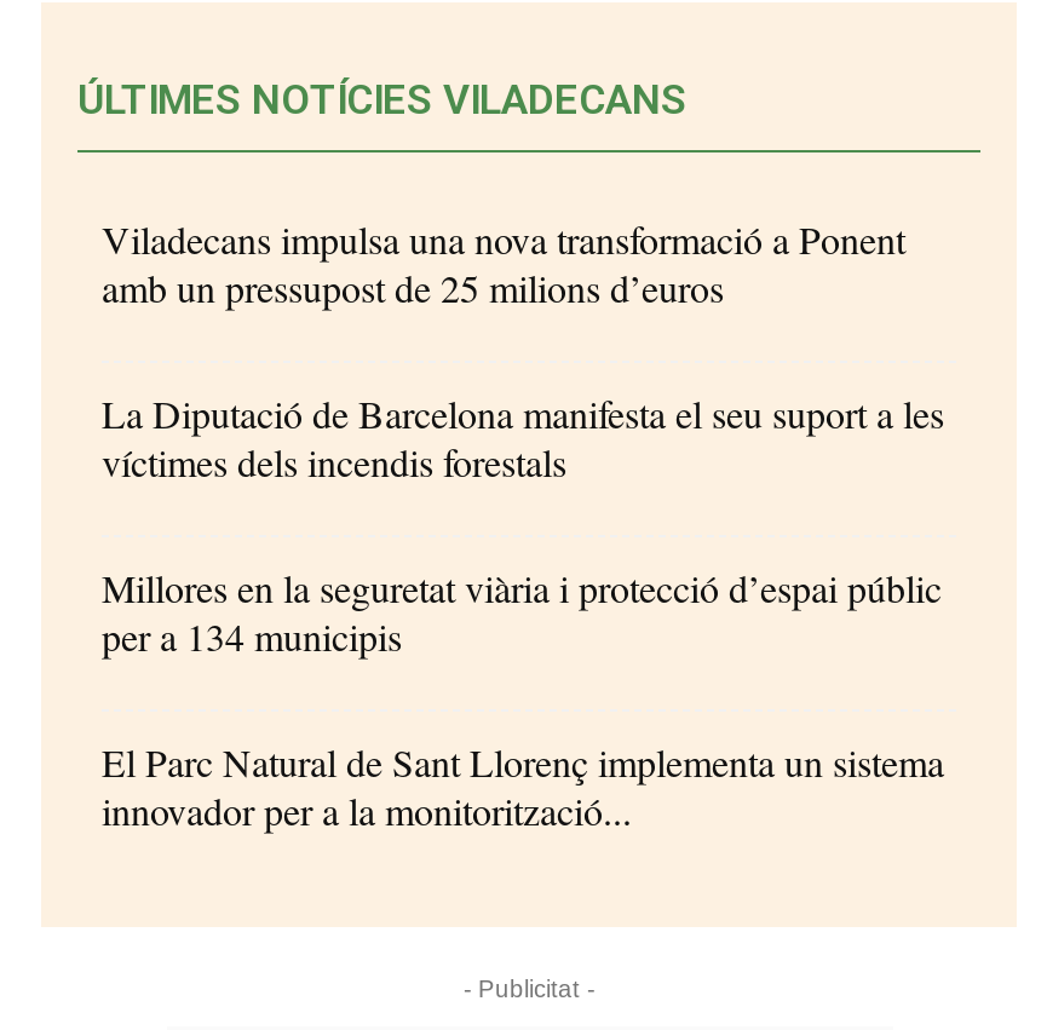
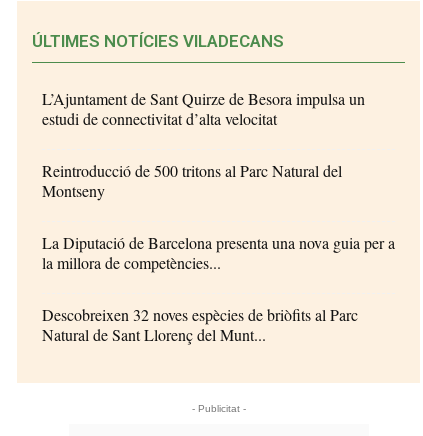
- Viladecans impulsa una nova transformació a Ponent
- amb un pressupost de 25 milions d’euros
+ L’Ajuntament de Sant Quirze de Besora impulsa un
+ estudi de connectivitat d’alta velocitat

- La Diputació de Barcelona manifesta el seu suport a les
- víctimes dels incendis forestals
+ Reintroducció de 500 tritons al Parc Natural del
+ Montseny

- Millores en la seguretat viària i protecció d’espai públic
- per a 134 municipis
+ La Diputació de Barcelona presenta una nova guia per a
+ la millora de competències...

- El Parc Natural de Sant Llorenç implementa un sistema
- innovador per a la monitorització...
+ Descobreixen 32 noves espècies de briòfits al Parc
+ Natural de Sant Llorenç del Munt...
